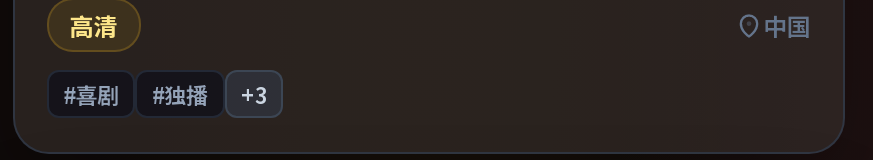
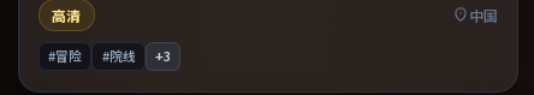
- #喜剧
- #独播
+ #冒险
+ #院线
